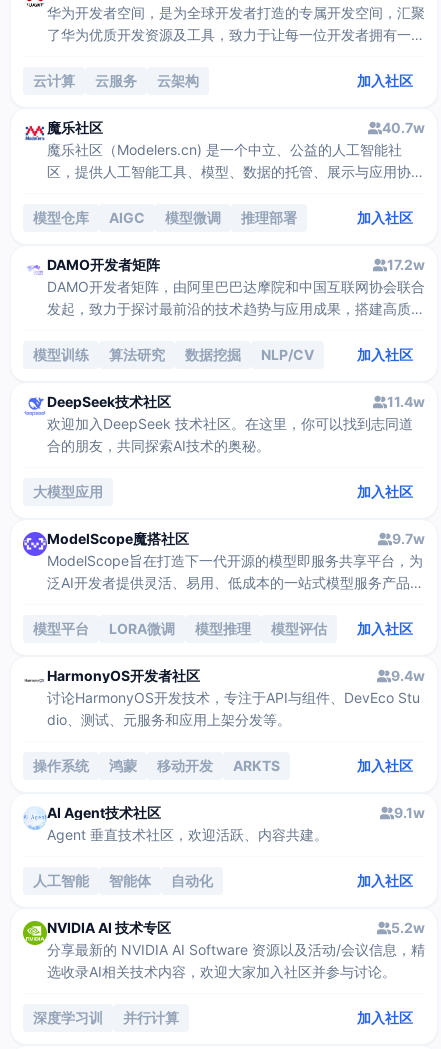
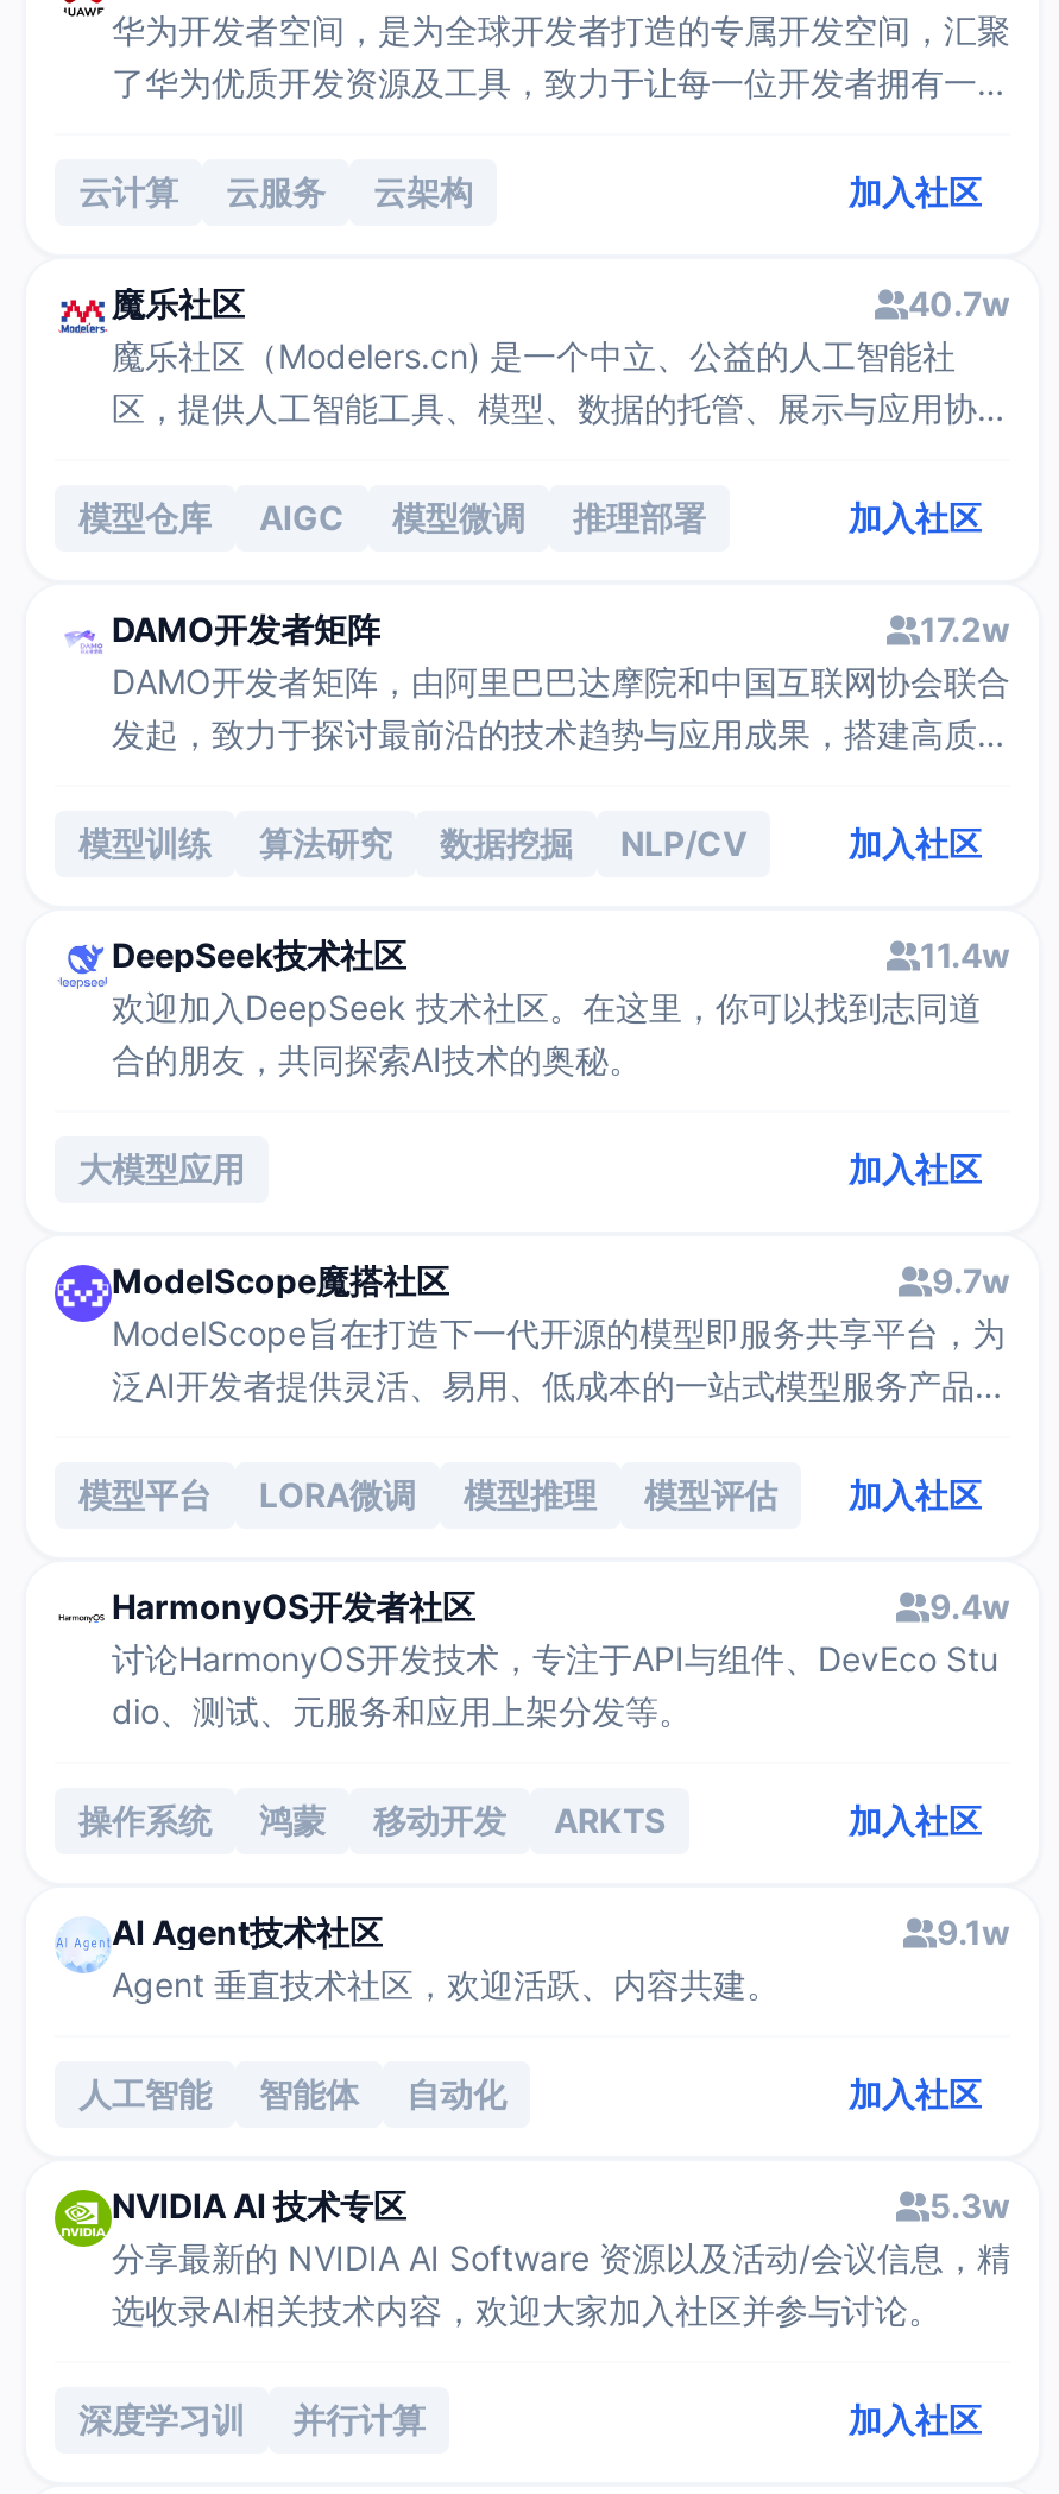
- 5.2w
+ 5.3w
